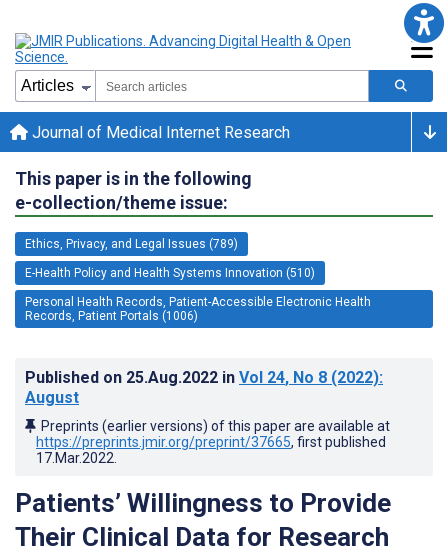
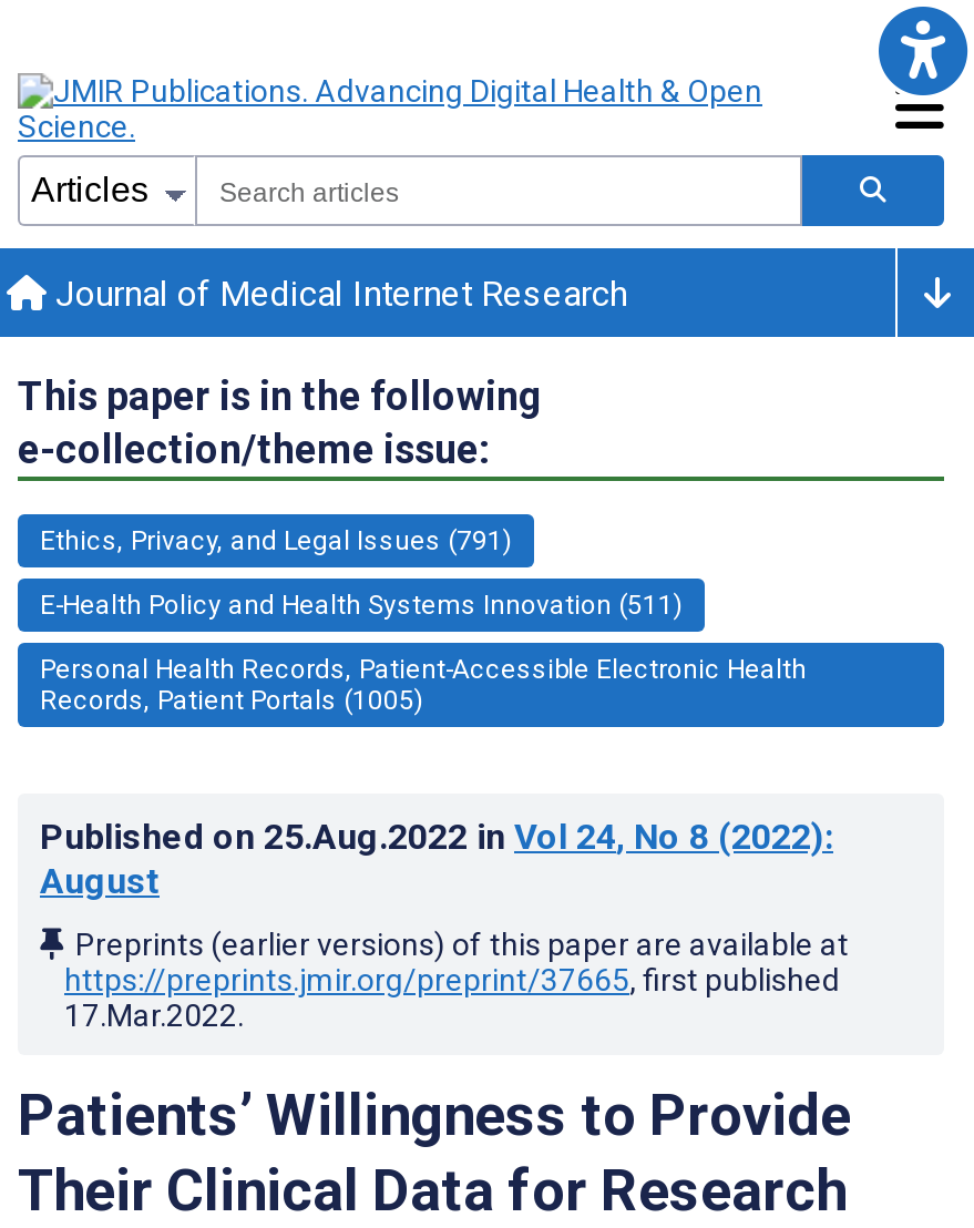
- Ethics, Privacy, and Legal Issues (789)
+ Ethics, Privacy, and Legal Issues (791)

- E-Health Policy and Health Systems Innovation (510)
+ E-Health Policy and Health Systems Innovation (511)

- Records, Patient Portals (1006)
+ Records, Patient Portals (1005)
